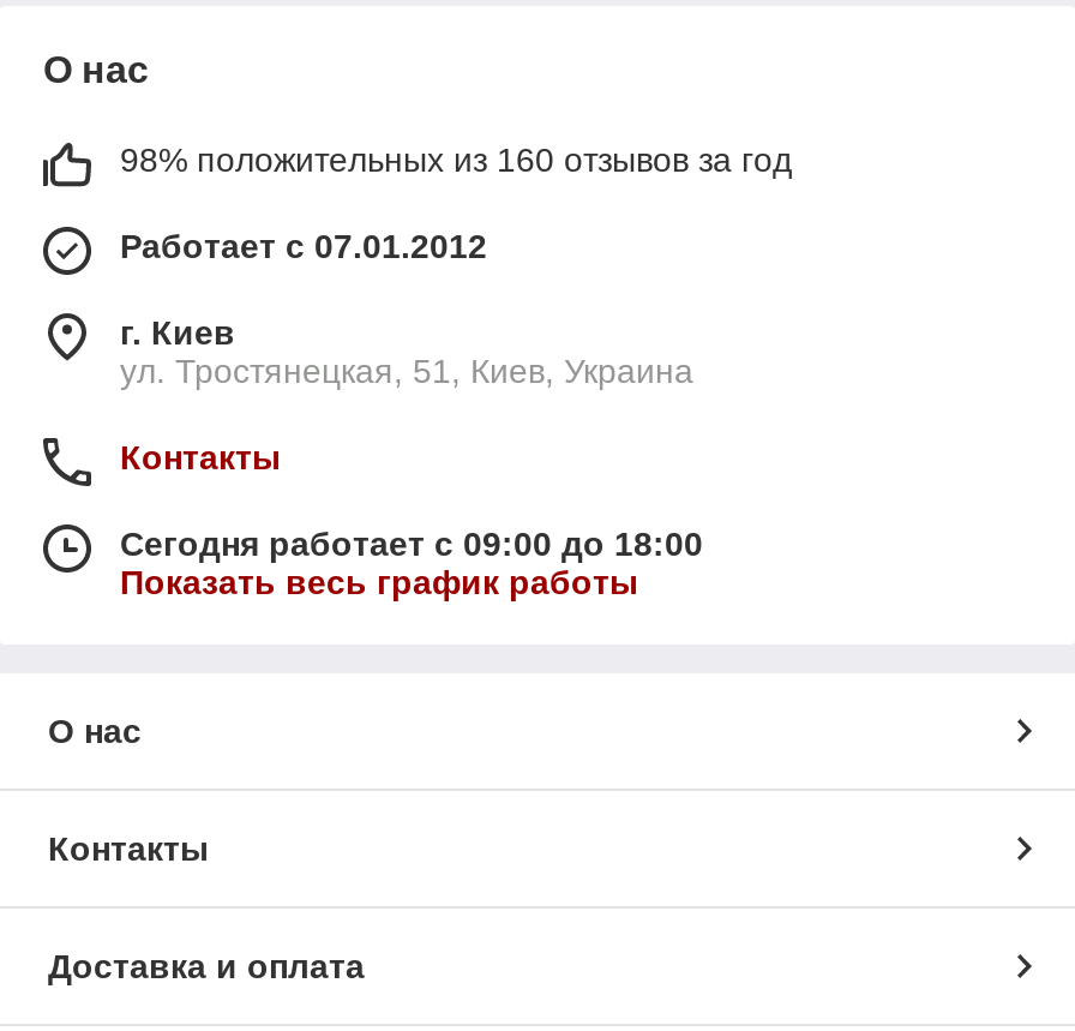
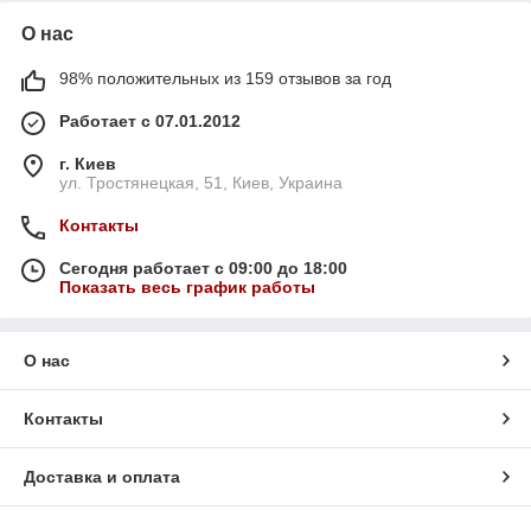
- 98% положительных из 160 отзывов за год
+ 98% положительных из 159 отзывов за год
